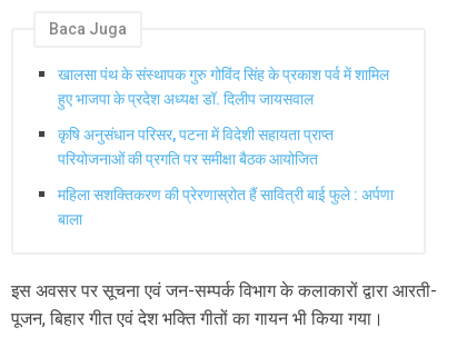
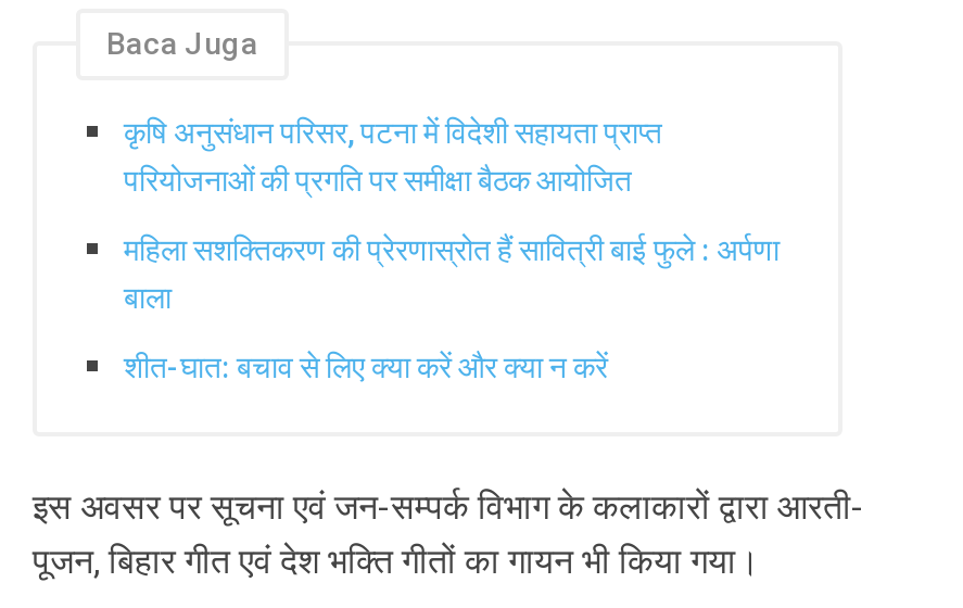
- खालसा पंथ के संस्थापक गुरु गोविंद सिंह के प्रकाश पर्व में शामिल
- हुए भाजपा के प्रदेश अध्यक्ष डॉ. दिलीप जायसवाल

moved up: कृषि अनुसंधान परिसर, पटना में विदेशी सहायता प्राप्त | परियोजनाओं की प्रगति पर समीक्षा बैठक आयोजित | महिला सशक्तिकरण की प्रेरणास्रोत हैं सावित्री बाई फुले : अर्पणा | बाला

+ शीत-घात: बचाव से लिए क्या करें और क्या न करें
